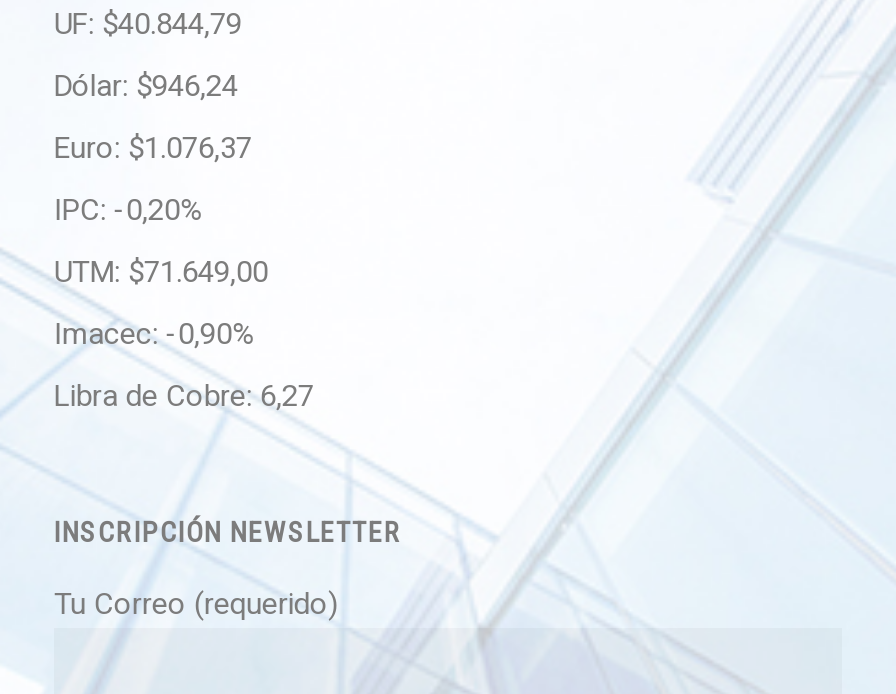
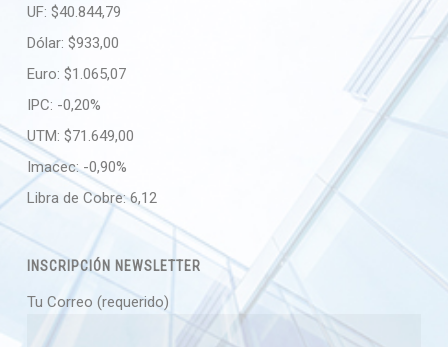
- Dólar: $946,24
+ Dólar: $933,00

- Euro: $1.076,37
+ Euro: $1.065,07

- Libra de Cobre: 6,27
+ Libra de Cobre: 6,12
